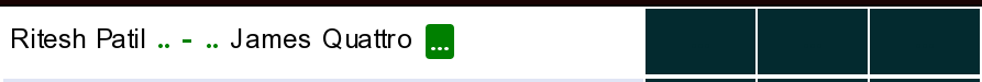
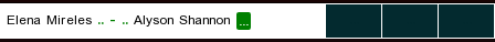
- Ritesh Patil .. - .. James Quattro ...
+ Elena Mireles .. - .. Alyson Shannon ...
